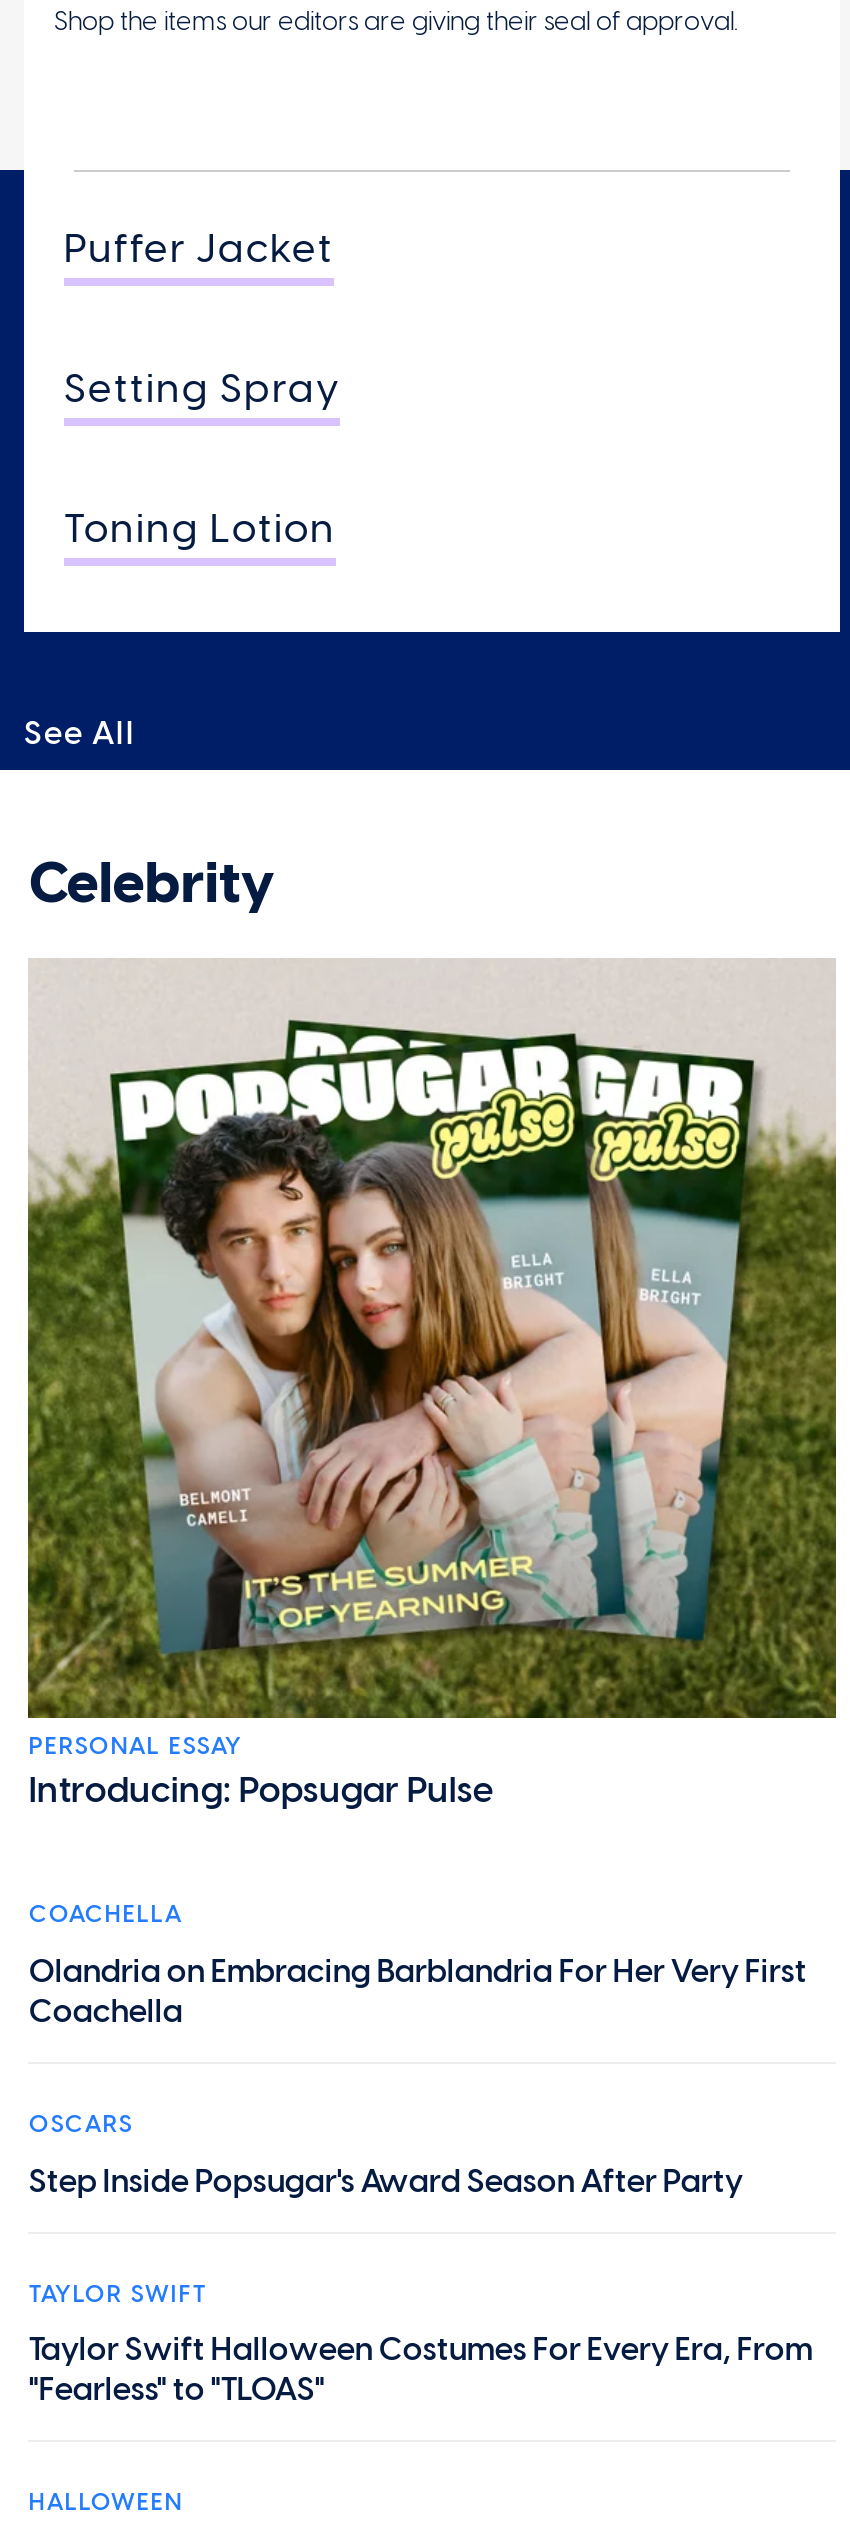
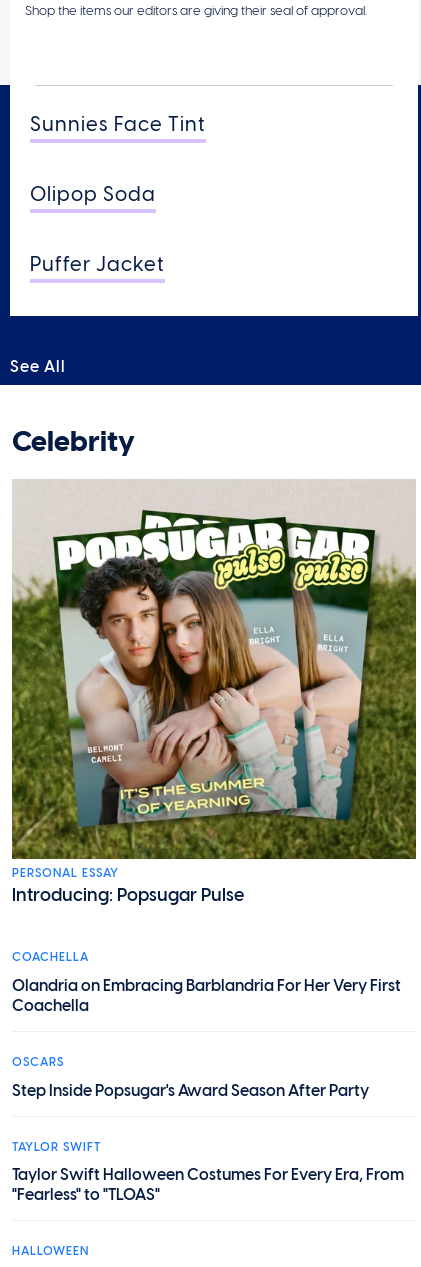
+ Sunnies Face Tint
+ Olipop Soda

moved down: Puffer Jacket

- Setting Spray
- Toning Lotion
